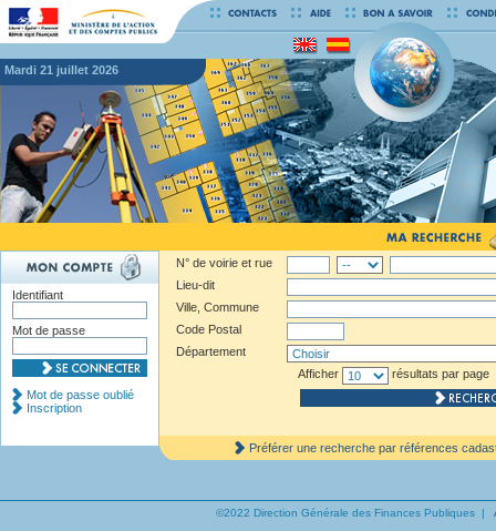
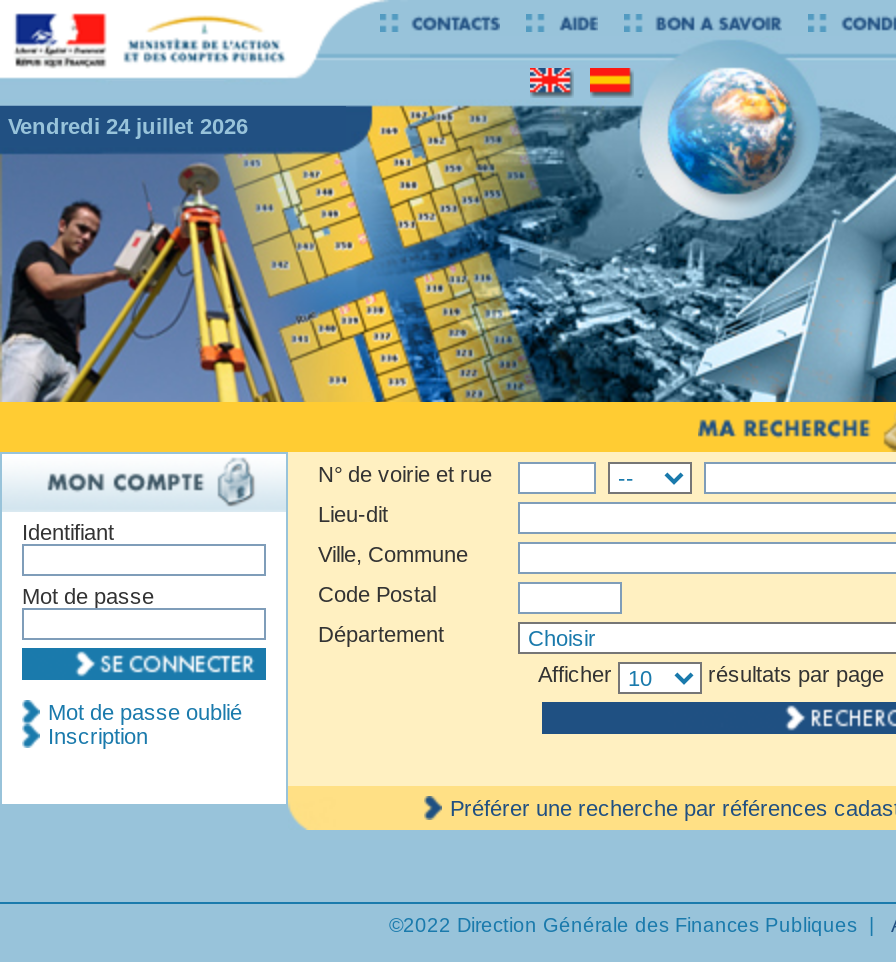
- mardi 21 juillet 2026
+ vendredi 24 juillet 2026
